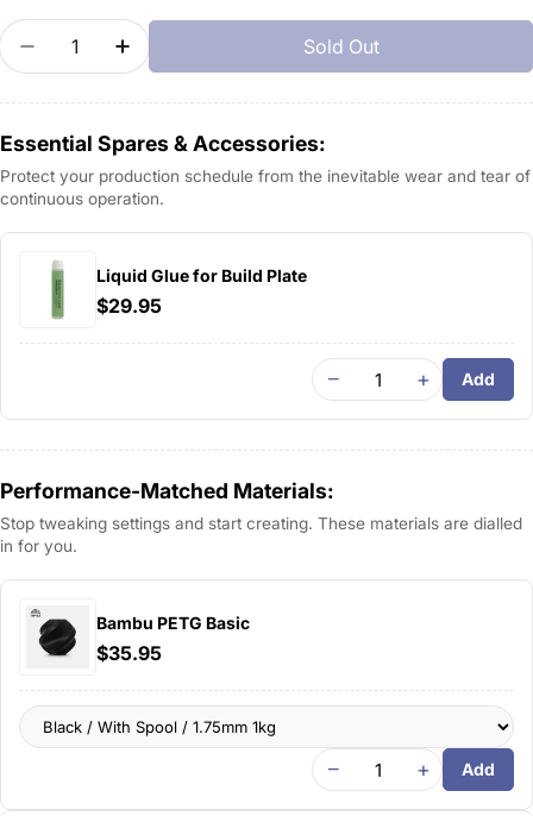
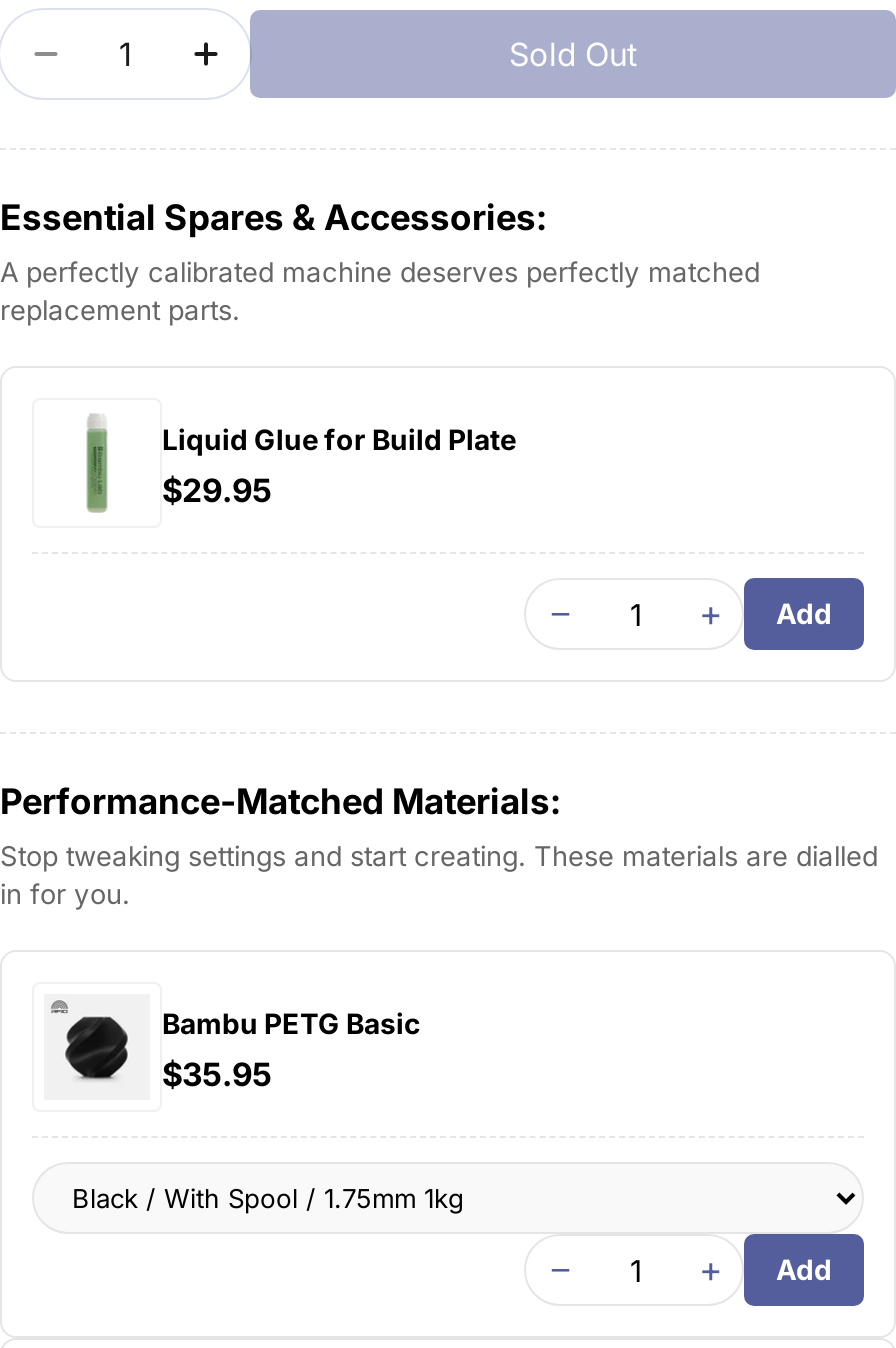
- Protect your production schedule from the inevitable wear and tear of
- continuous operation.
+ A perfectly calibrated machine deserves perfectly matched
+ replacement parts.
